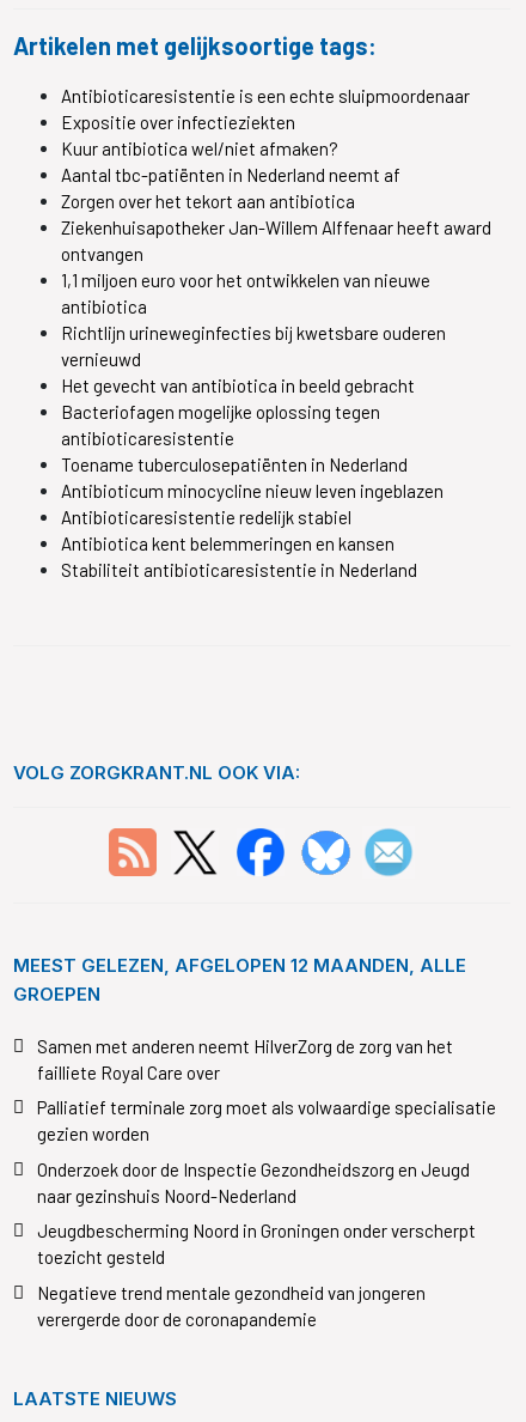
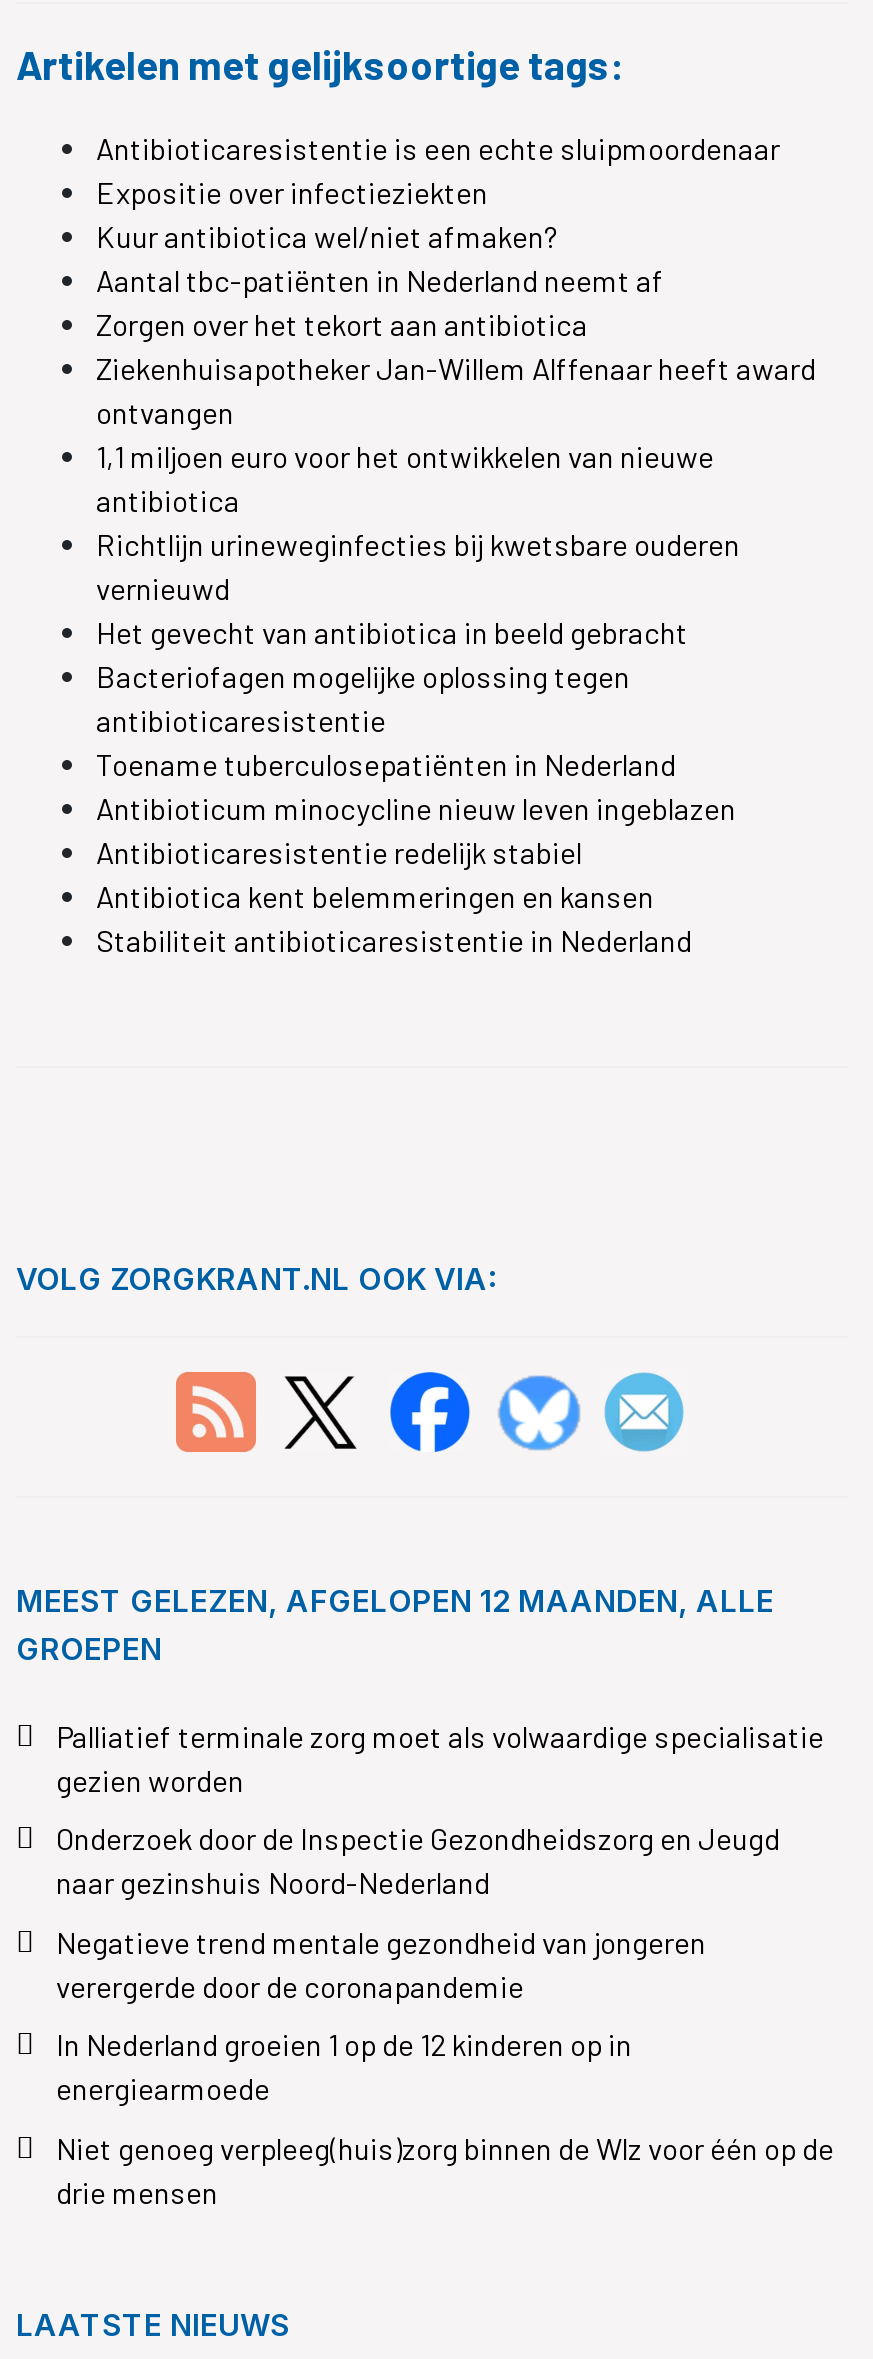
- Samen met anderen neemt HilverZorg de zorg van het
- failliete Royal Care over

moved up: Palliatief terminale zorg moet als volwaardige specialisatie | gezien worden | Onderzoek door de Inspectie Gezondheidszorg en Jeugd | naar gezinshuis Noord-Nederland

- Jeugdbescherming Noord in Groningen onder verscherpt
- toezicht gesteld

moved up: Negatieve trend mentale gezondheid van jongeren | verergerde door de coronapandemie

+ In Nederland groeien 1 op de 12 kinderen op in
+ energiearmoede
+ Niet genoeg verpleeg(huis)zorg binnen de Wlz voor één op de
+ drie mensen
